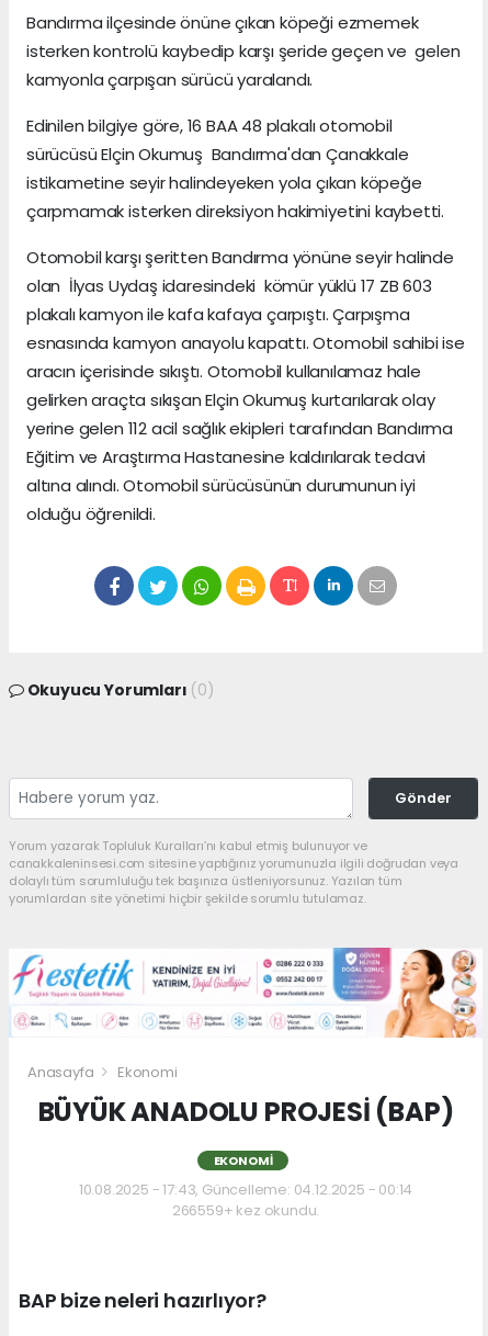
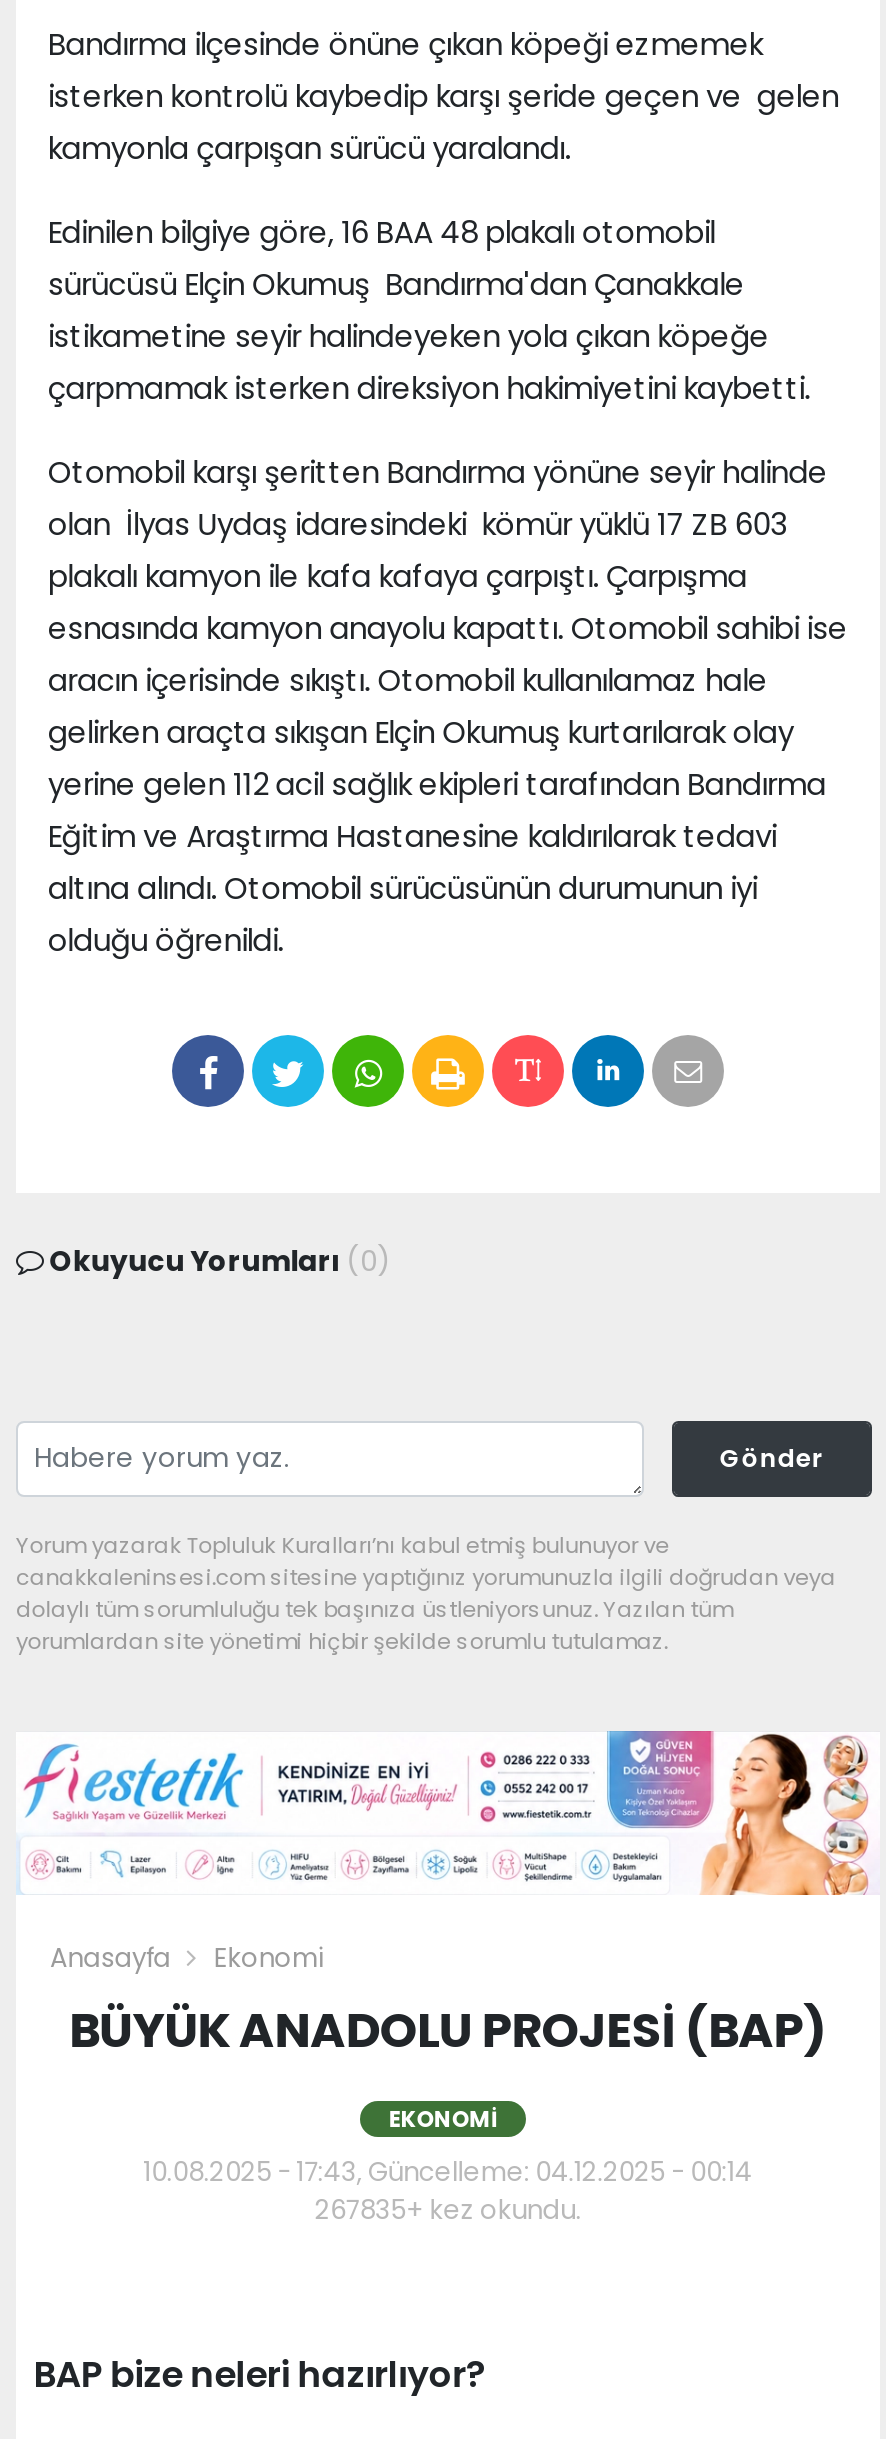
- 266559+ kez okundu.
+ 267835+ kez okundu.
